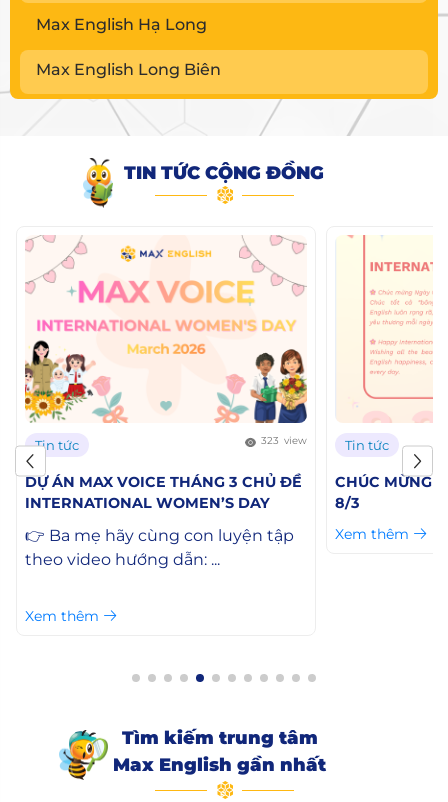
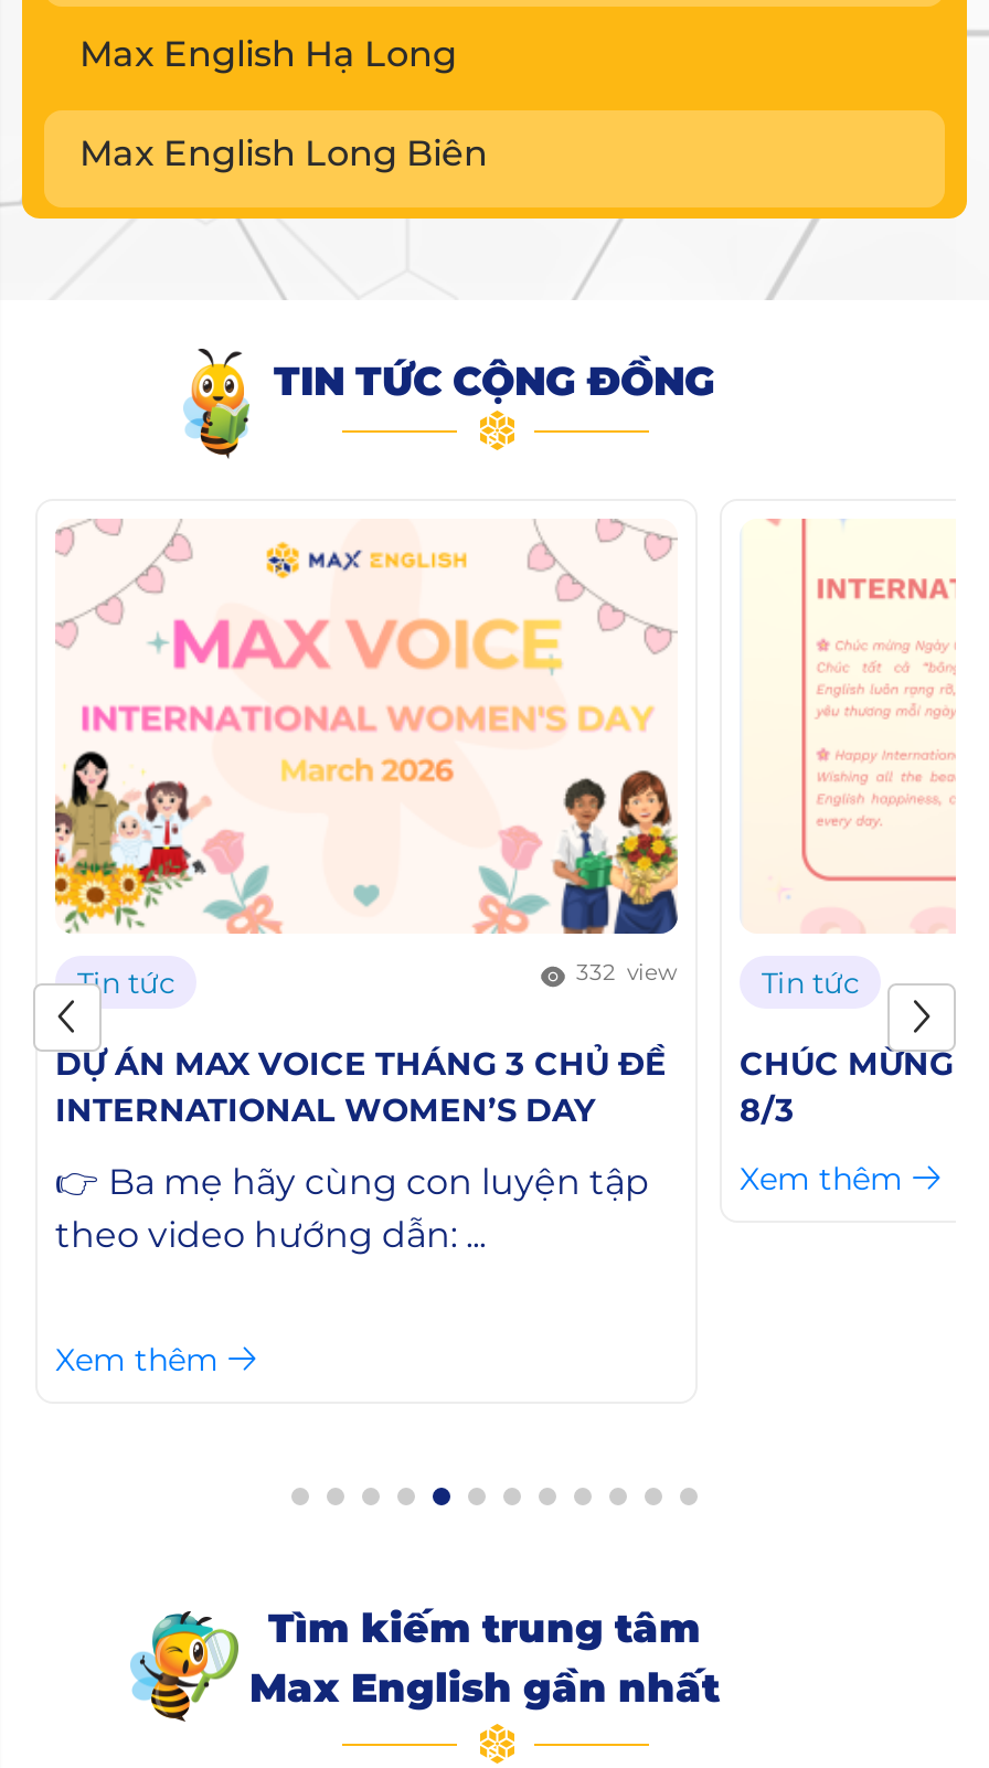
- 323 view
+ 332 view
